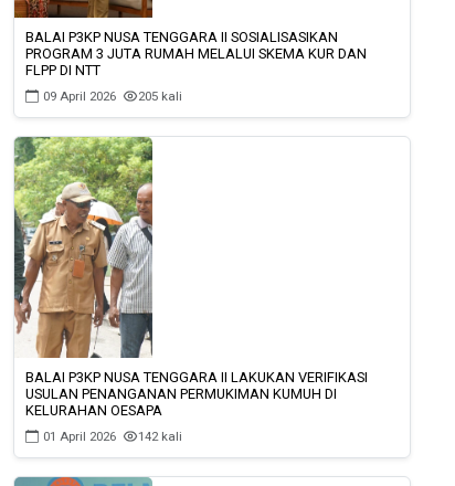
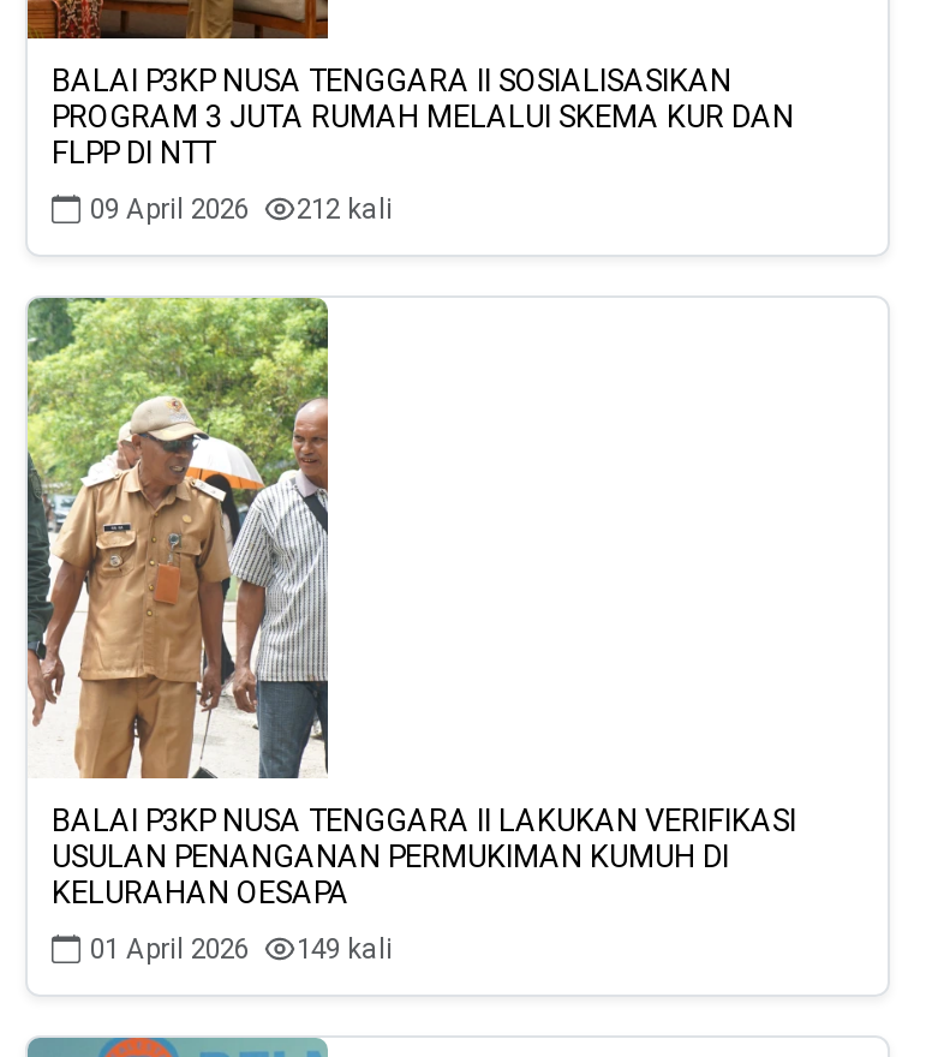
- 09 April 2026 205 kali
+ 09 April 2026 212 kali

- 01 April 2026 142 kali
+ 01 April 2026 149 kali
